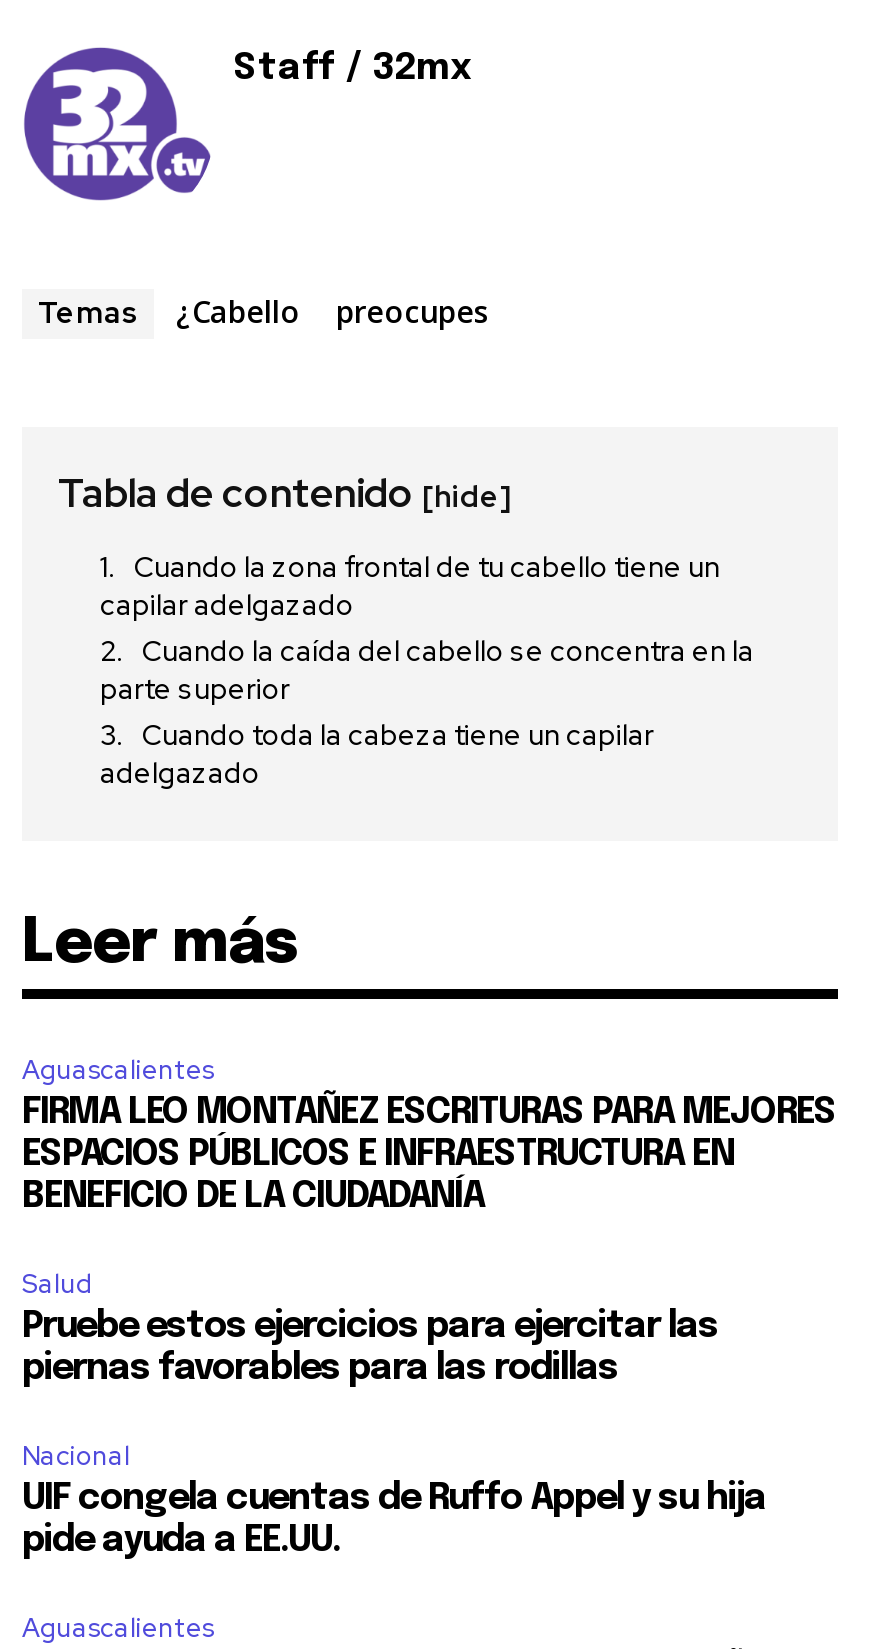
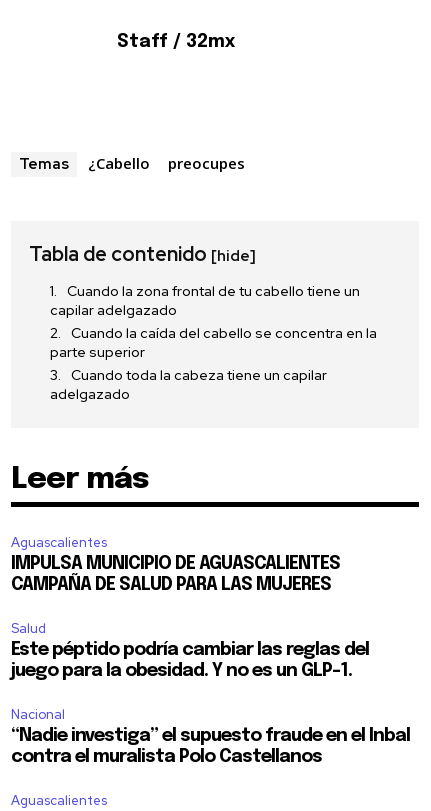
- [image]

- FIRMA LEO MONTAÑEZ ESCRITURAS PARA MEJORES
- ESPACIOS PÚBLICOS E INFRAESTRUCTURA EN
- BENEFICIO DE LA CIUDADANÍA
+ IMPULSA MUNICIPIO DE AGUASCALIENTES
+ CAMPAÑA DE SALUD PARA LAS MUJERES

- Pruebe estos ejercicios para ejercitar las
- piernas favorables para las rodillas
+ Este péptido podría cambiar las reglas del
+ juego para la obesidad. Y no es un GLP-1.

- UIF congela cuentas de Ruffo Appel y su hija
- pide ayuda a EE.UU.
+ “Nadie investiga” el supuesto fraude en el Inbal
+ contra el muralista Polo Castellanos
